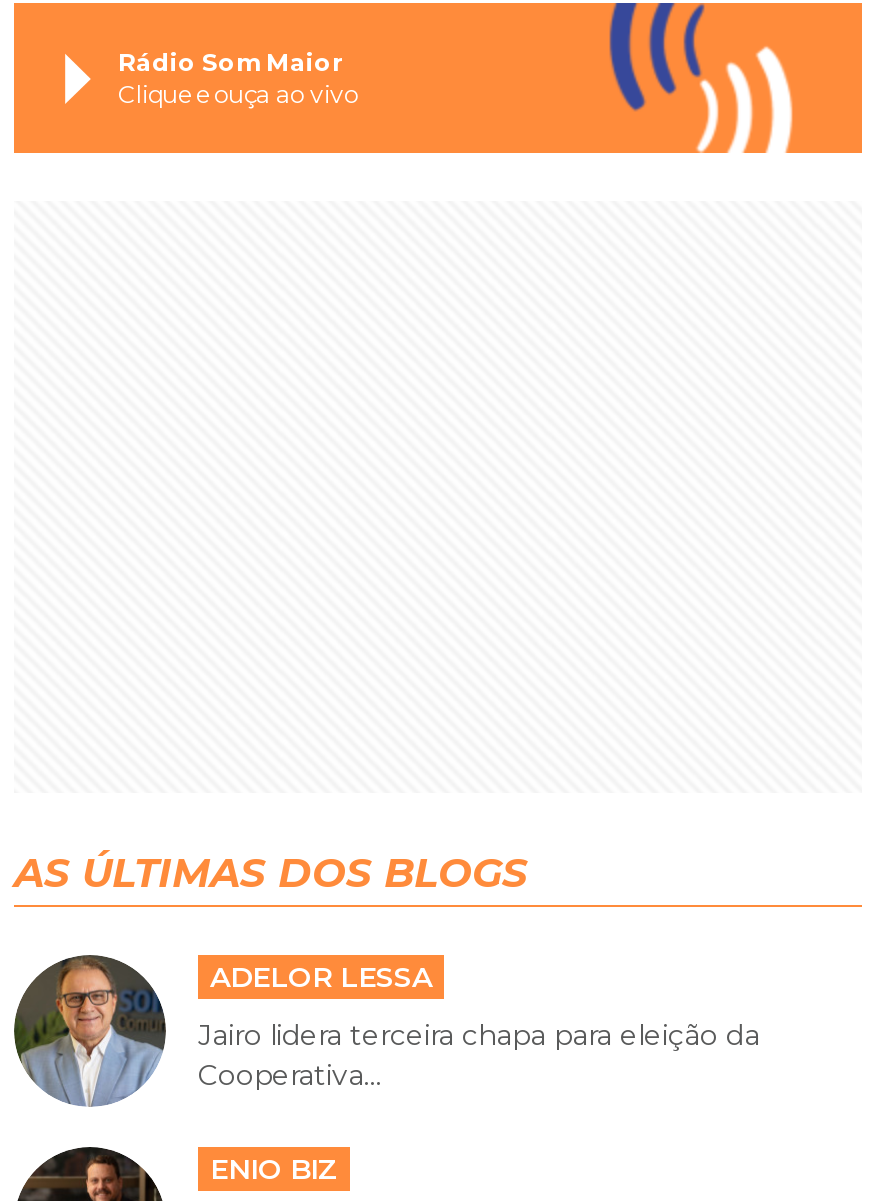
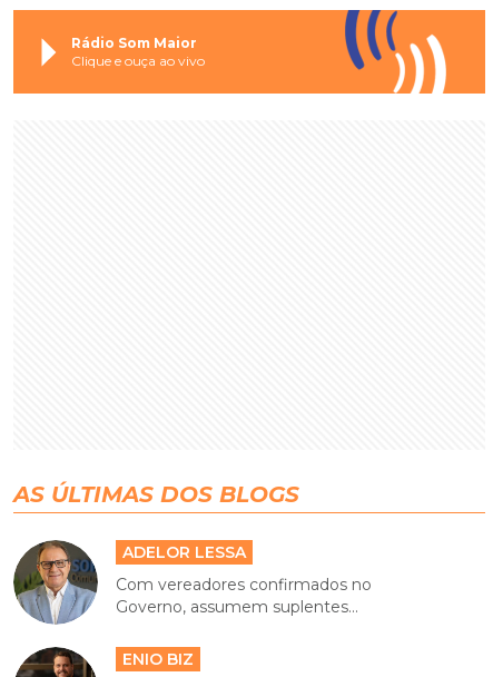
- Jairo lidera terceira chapa para eleição da
- Cooperativa...
+ Com vereadores confirmados no
+ Governo, assumem suplentes...
